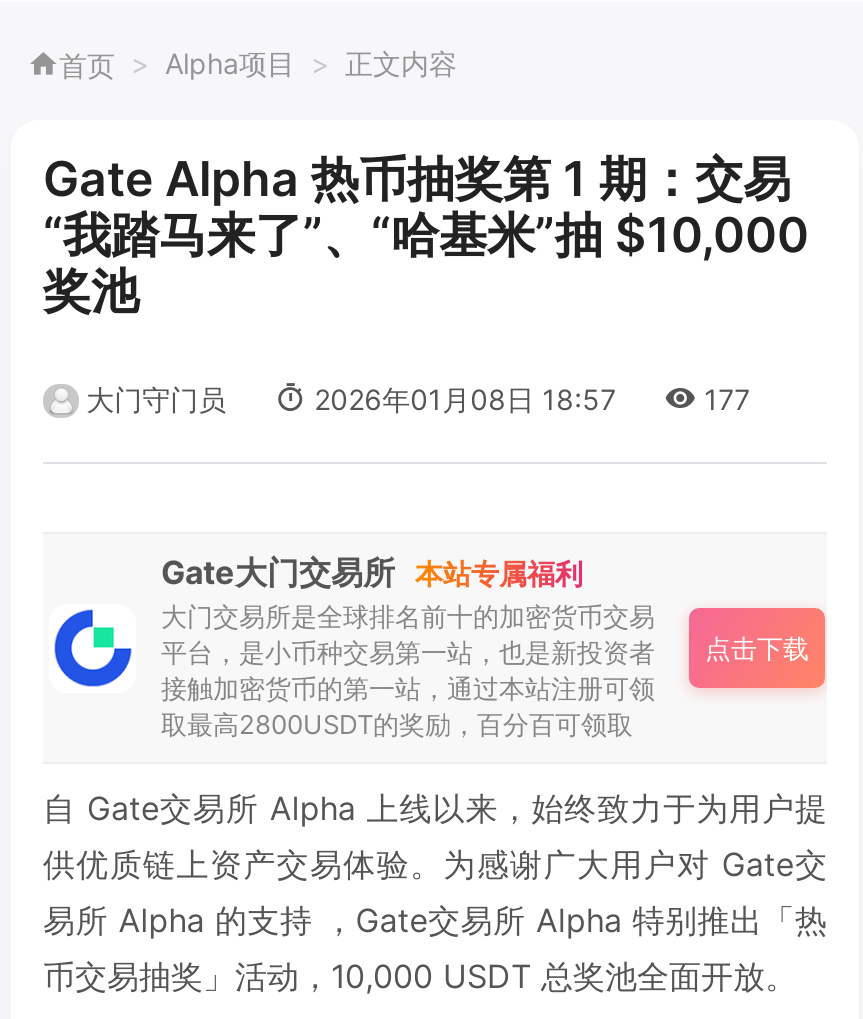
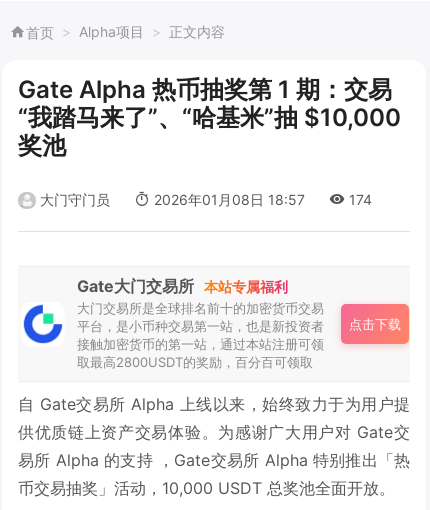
- 177
+ 174
